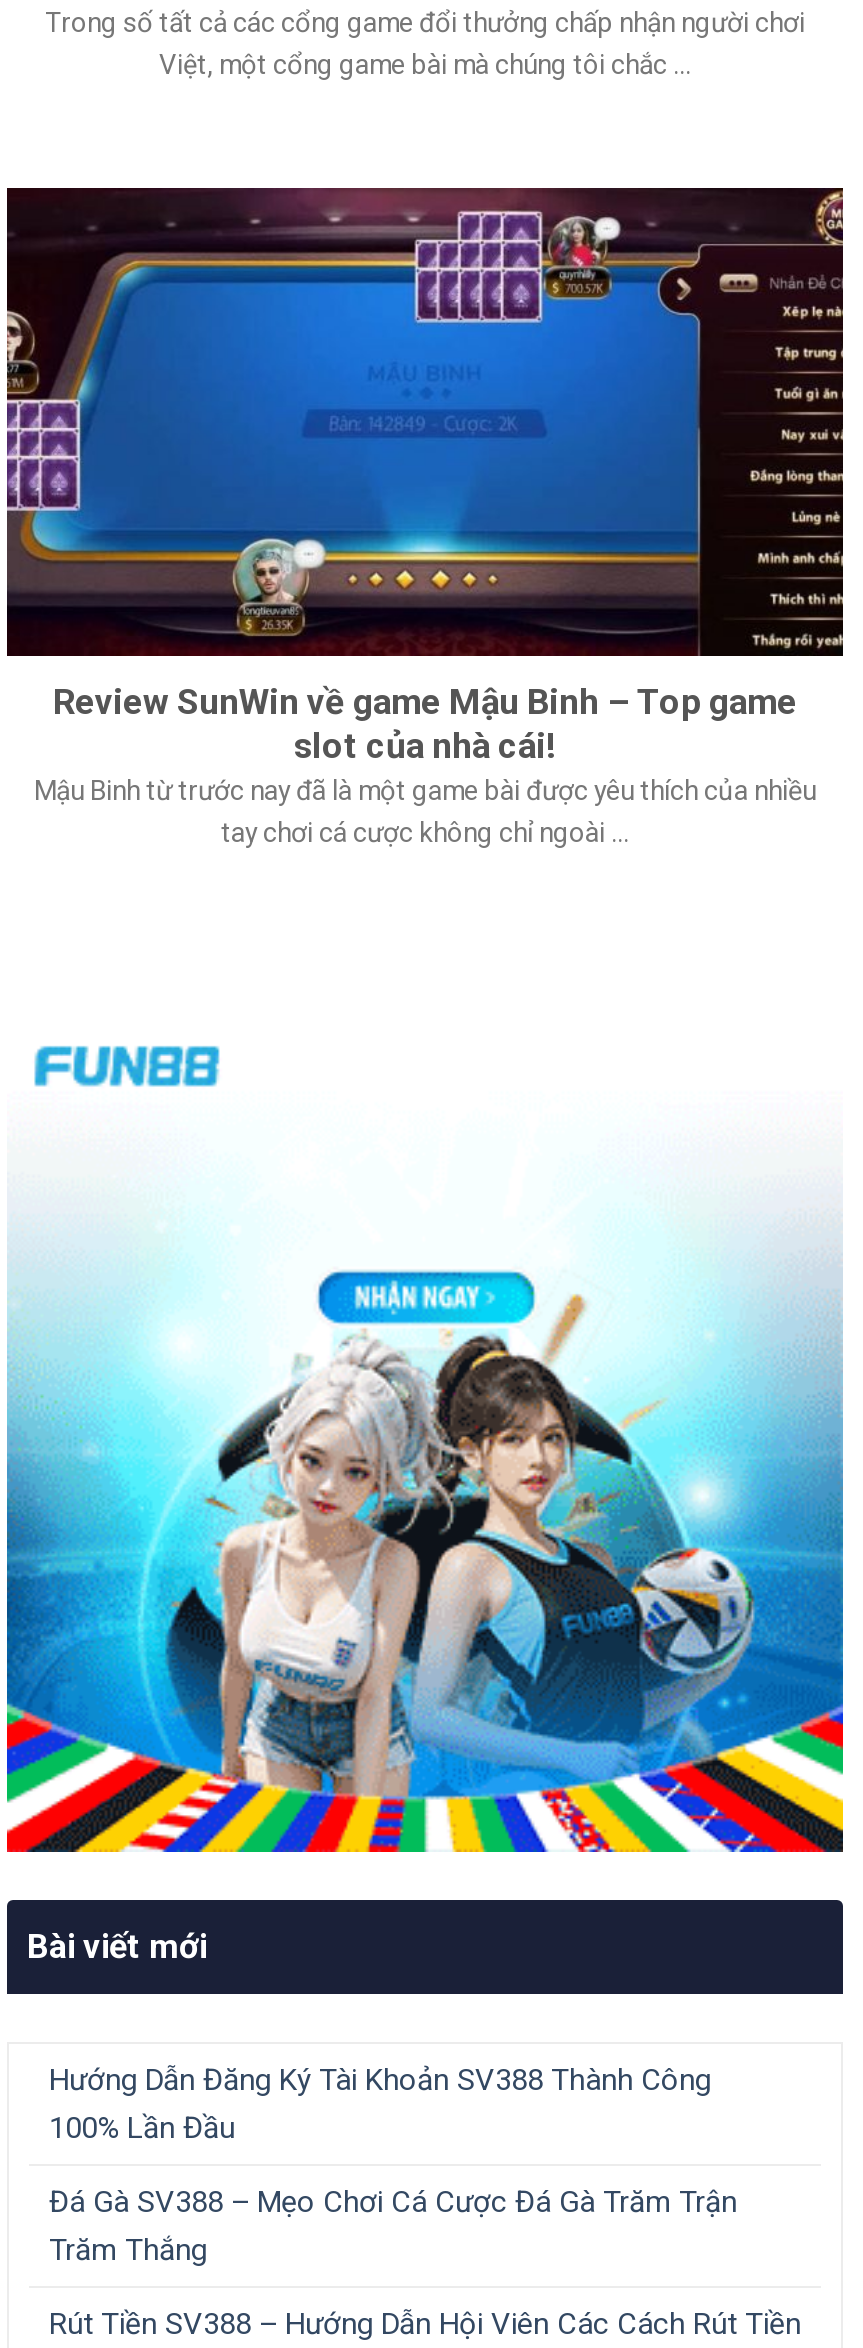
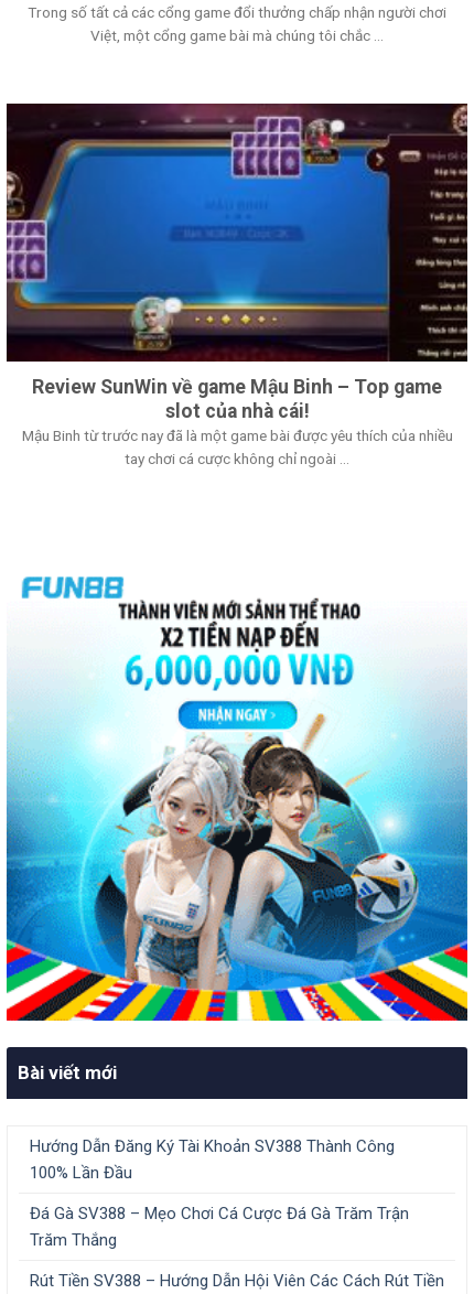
+ [image]
